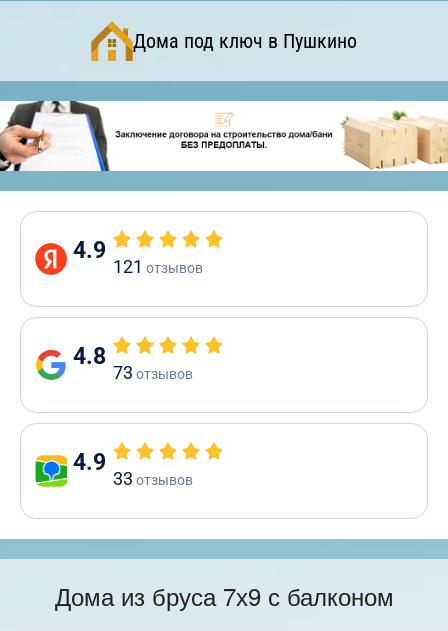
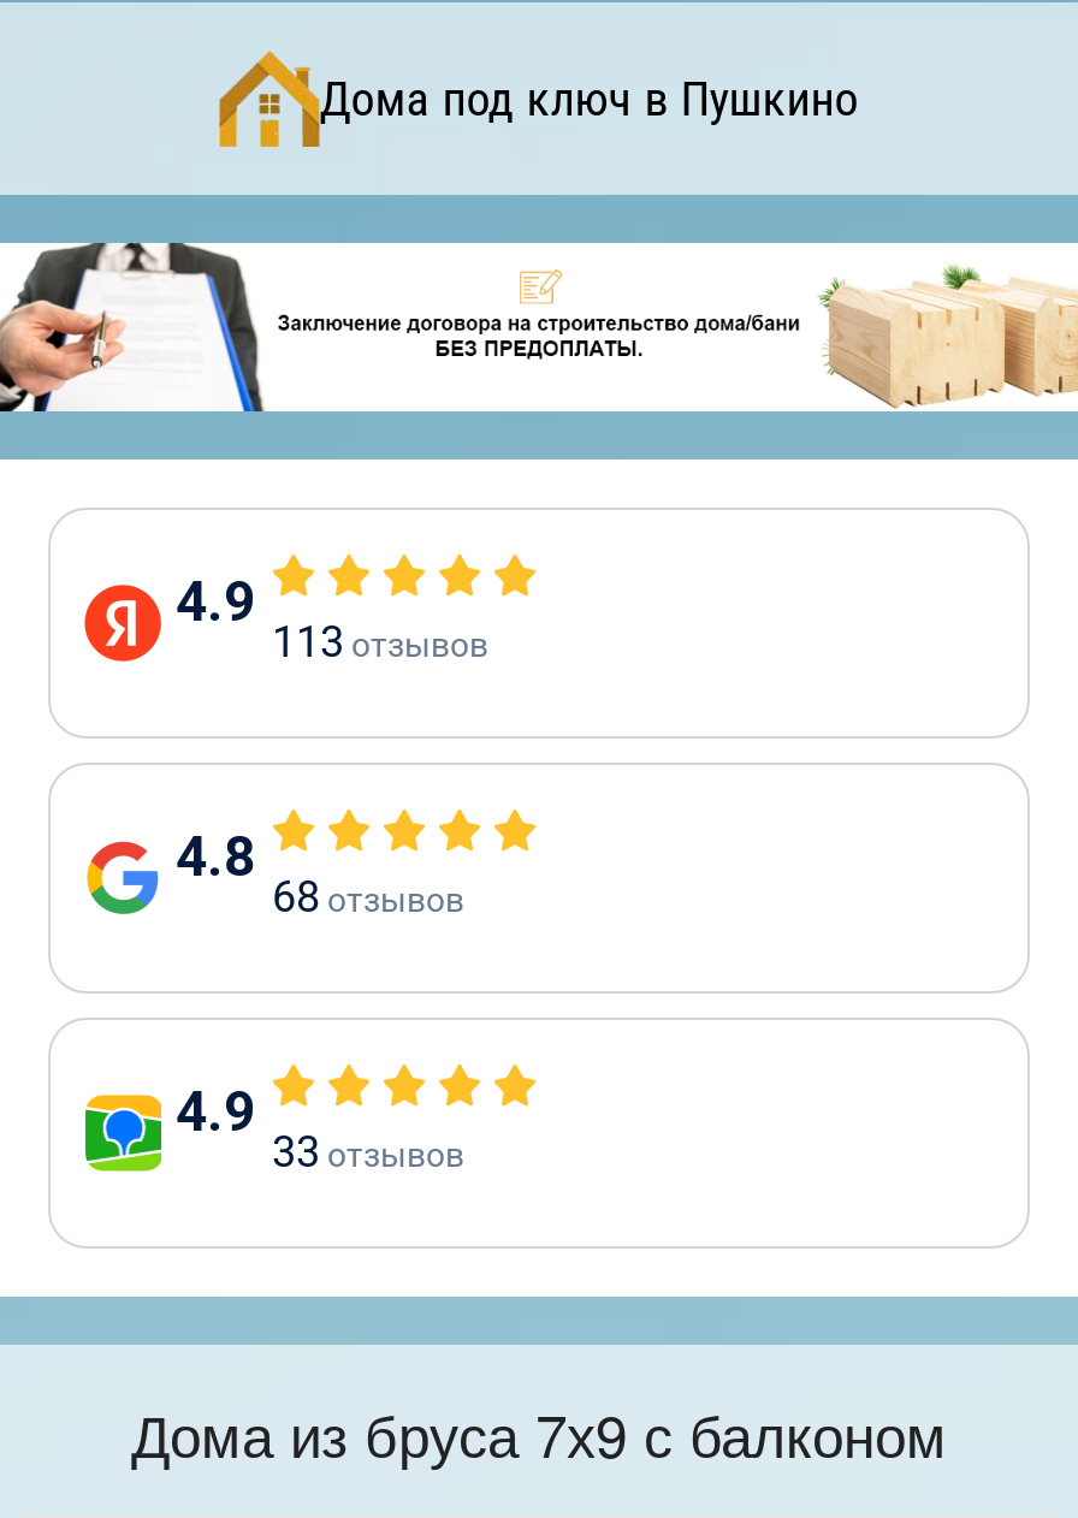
- 121 отзывов
+ 113 отзывов

- 73 отзывов
+ 68 отзывов
